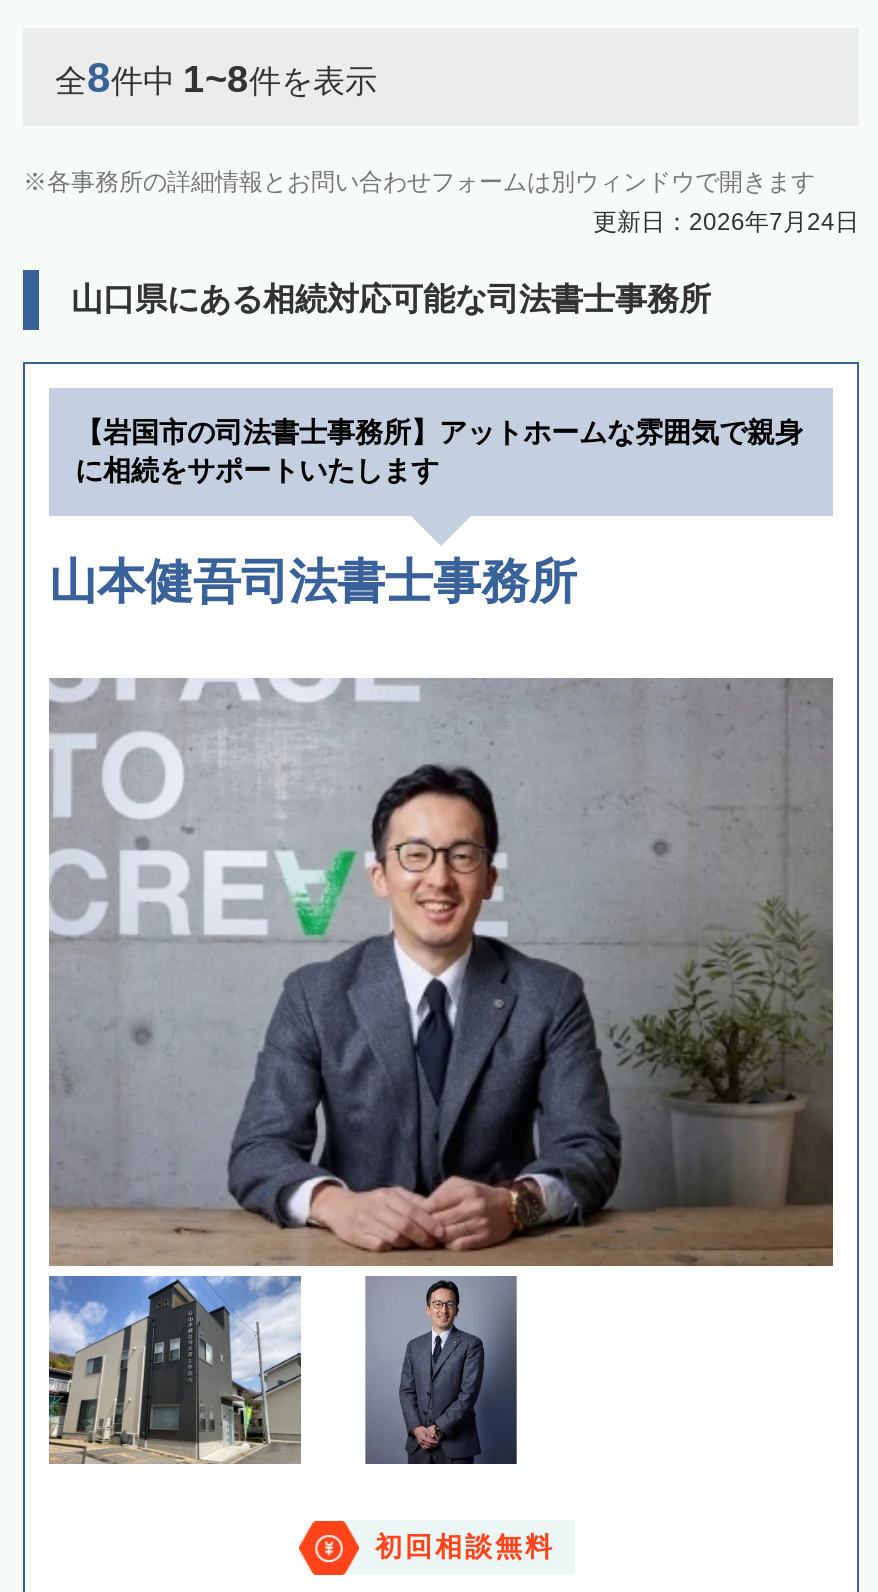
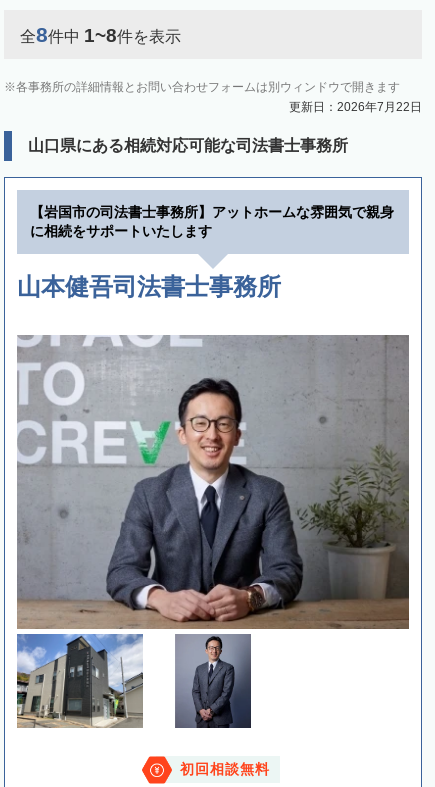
- 更新日：2026年7月24日
+ 更新日：2026年7月22日
